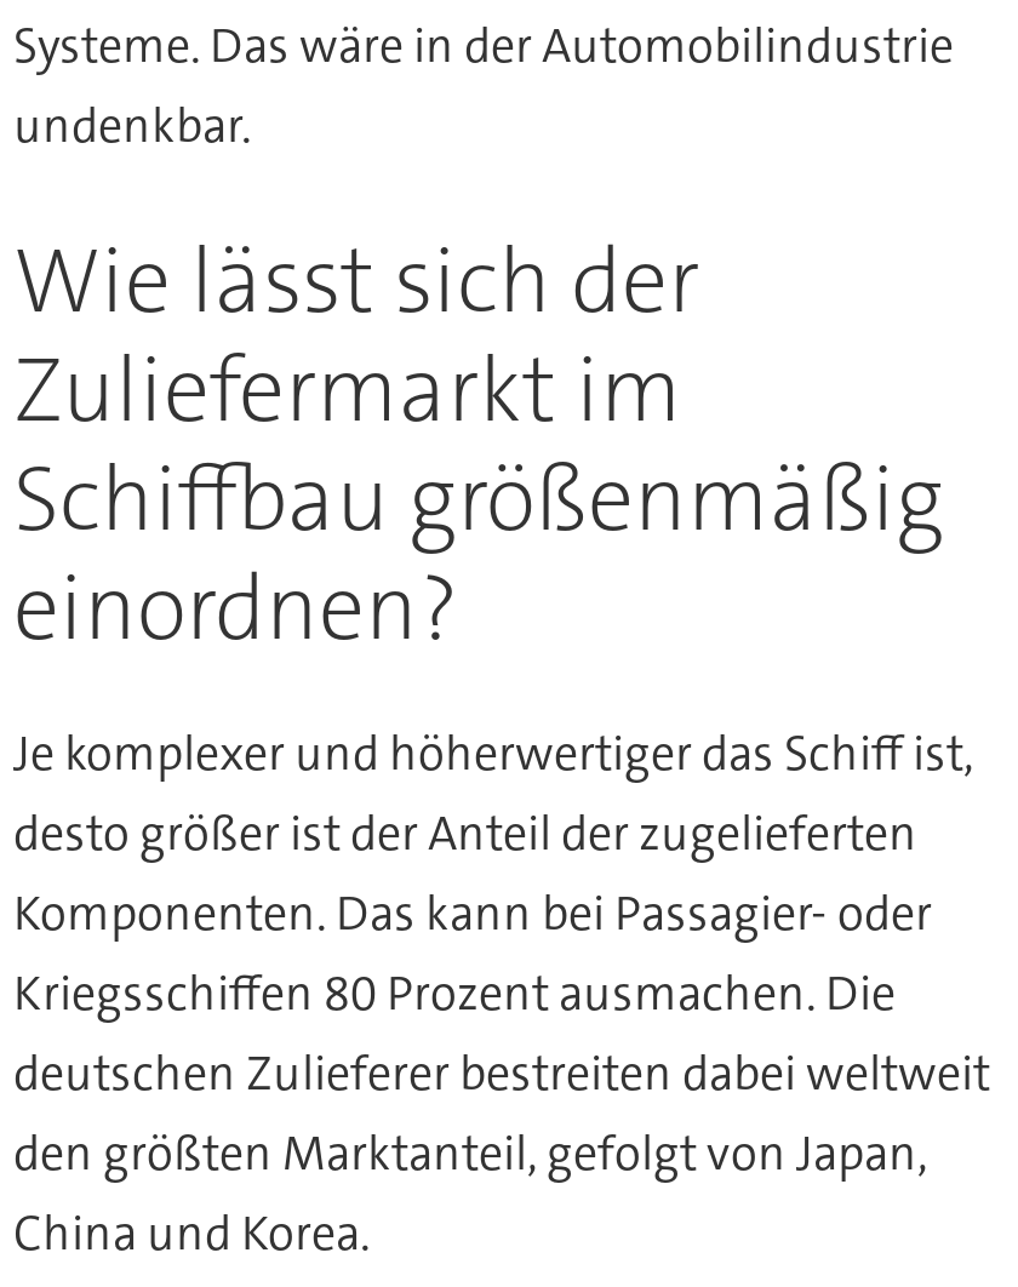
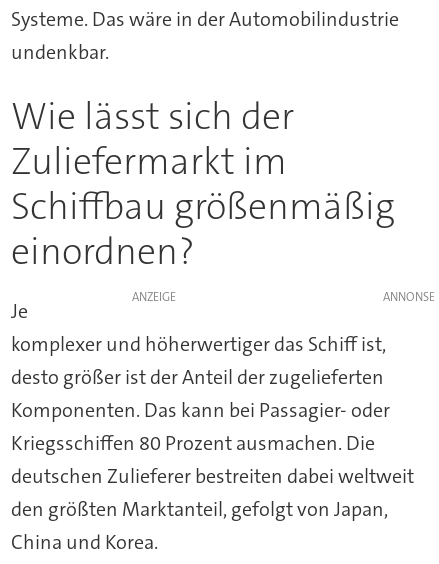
- Je komplexer und höherwertiger das Schiff ist,
+ ANZEIGE
+ Je
+ komplexer und höherwertiger das Schiff ist,
